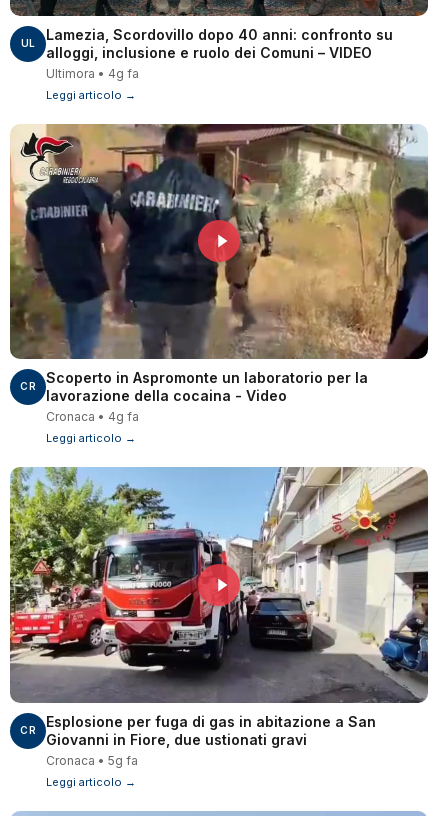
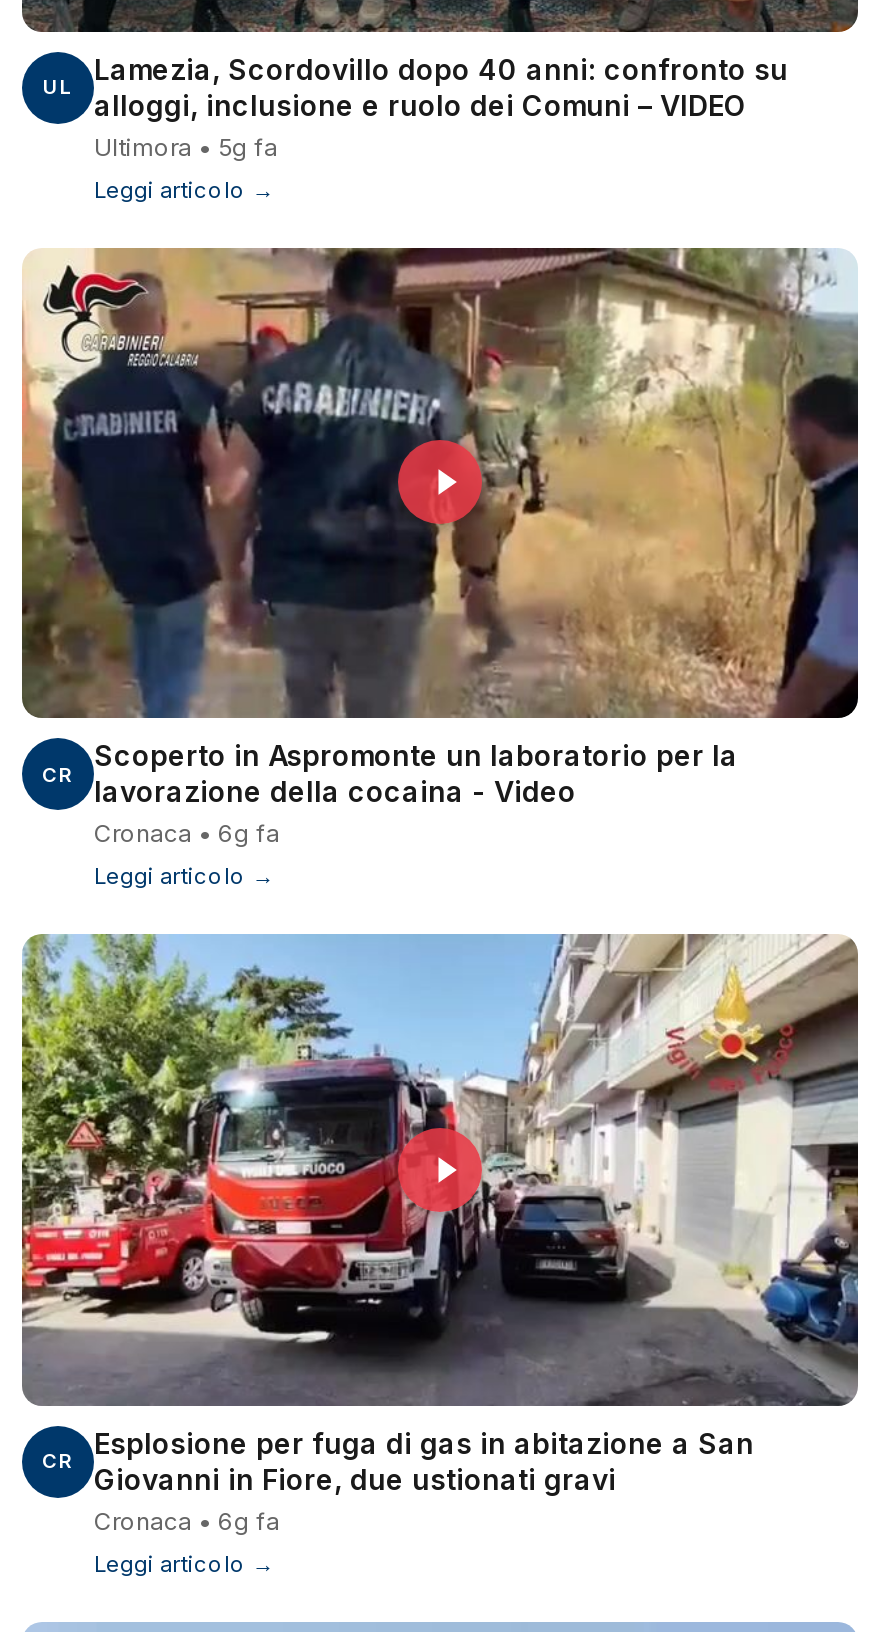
- Ultimora • 4g fa
+ Ultimora • 5g fa

- Cronaca • 4g fa
+ Cronaca • 6g fa

- Cronaca • 5g fa
+ Cronaca • 6g fa
